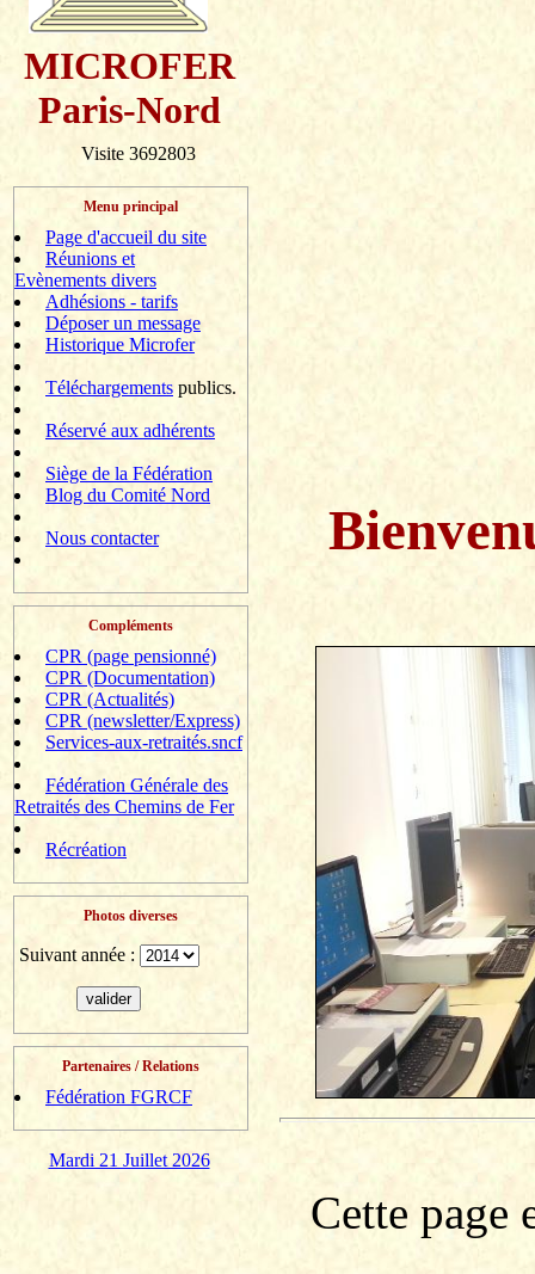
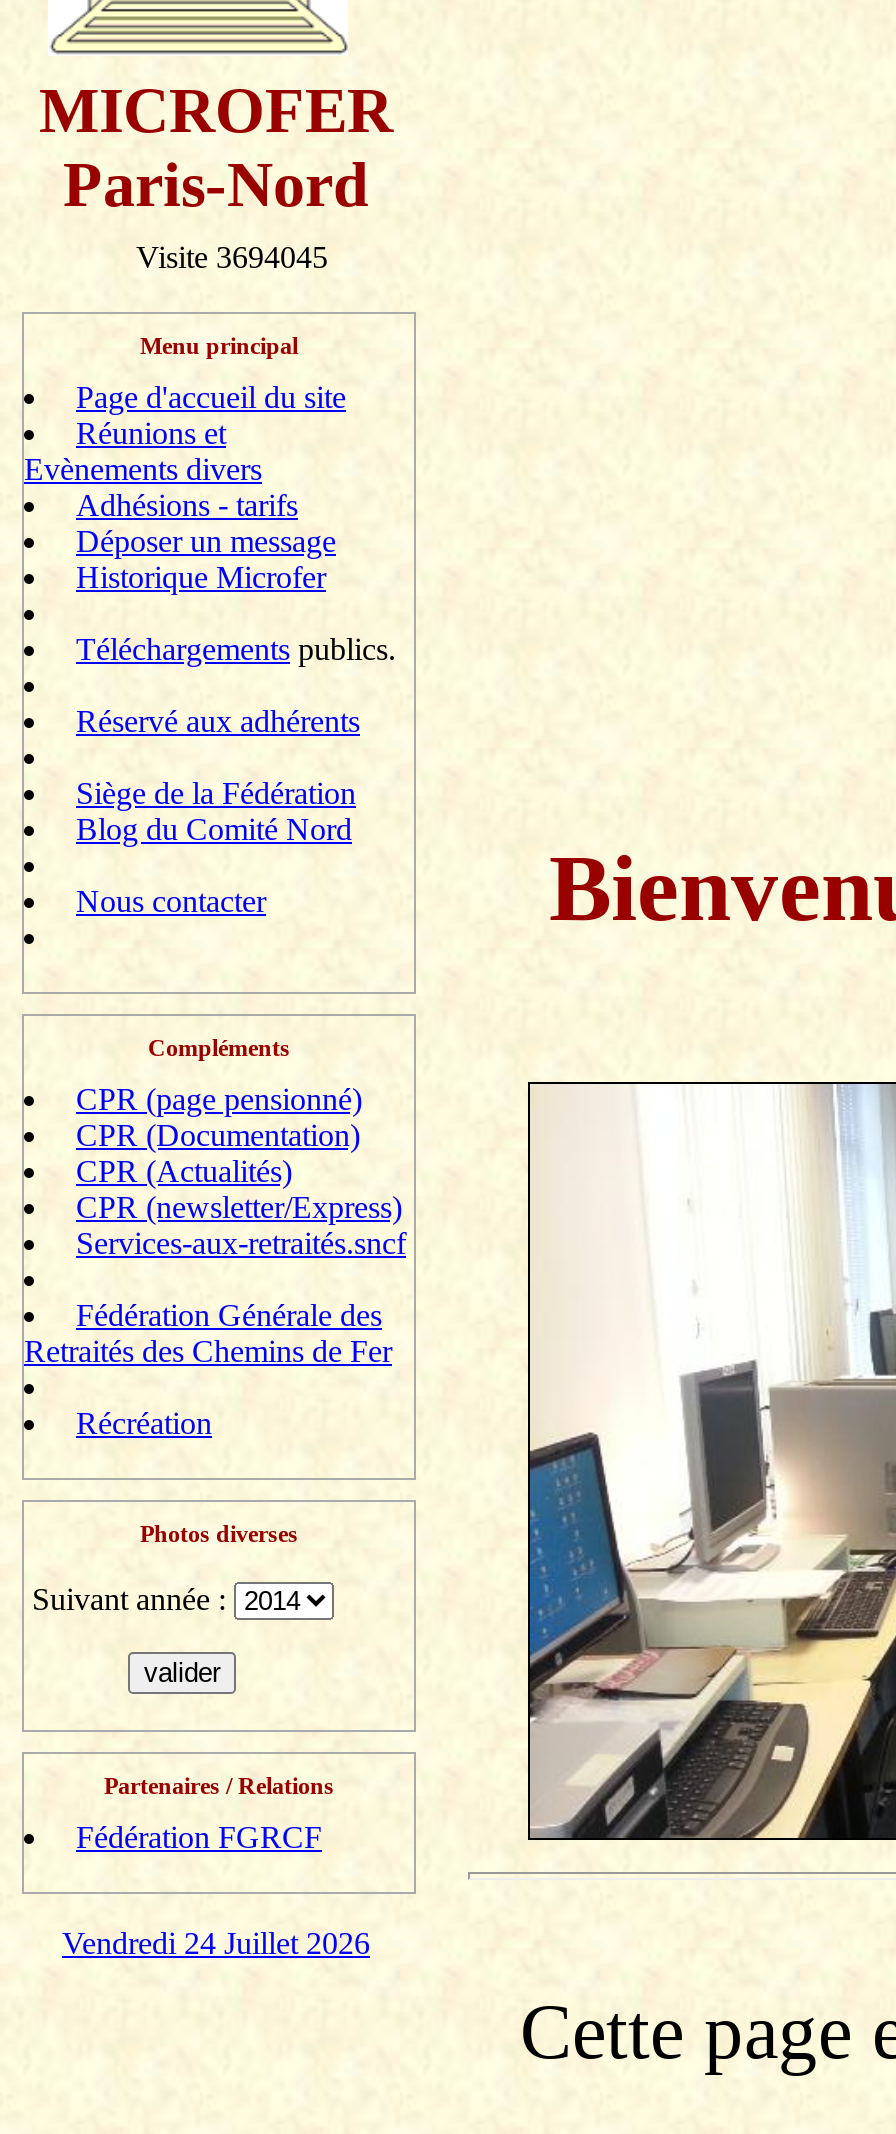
- Visite 3692803
+ Visite 3694045

- Mardi 21 Juillet 2026
+ Vendredi 24 Juillet 2026
